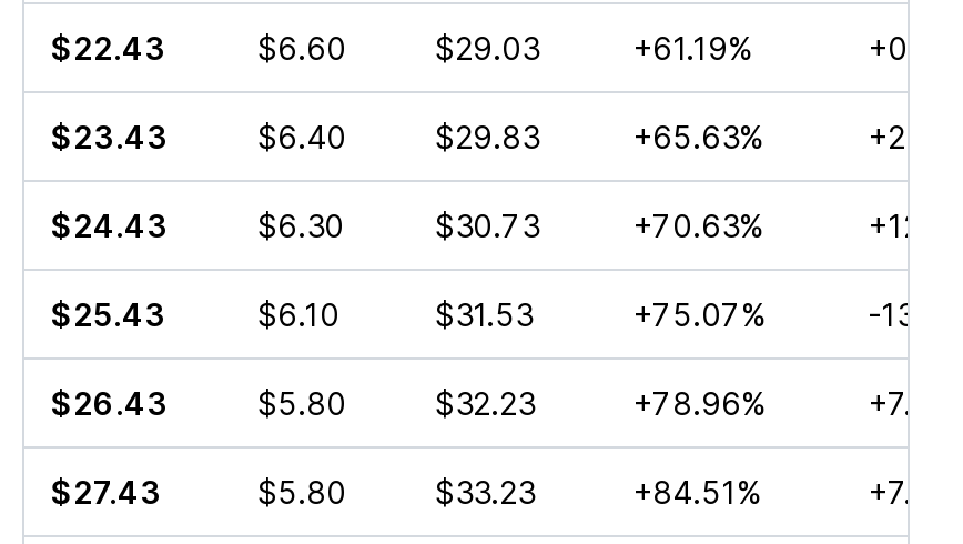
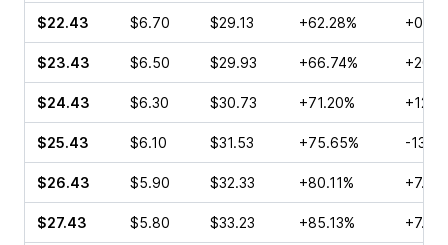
- $6.60
+ $6.70

- $29.03
+ $29.13

- +61.19%
+ +62.28%

- $6.40
+ $6.50

- $29.83
+ $29.93

- +65.63%
+ +66.74%

- +70.63%
+ +71.20%

- +75.07%
+ +75.65%

- $5.80
+ $5.90

- $32.23
+ $32.33

- +78.96%
+ +80.11%

- +84.51%
+ +85.13%
